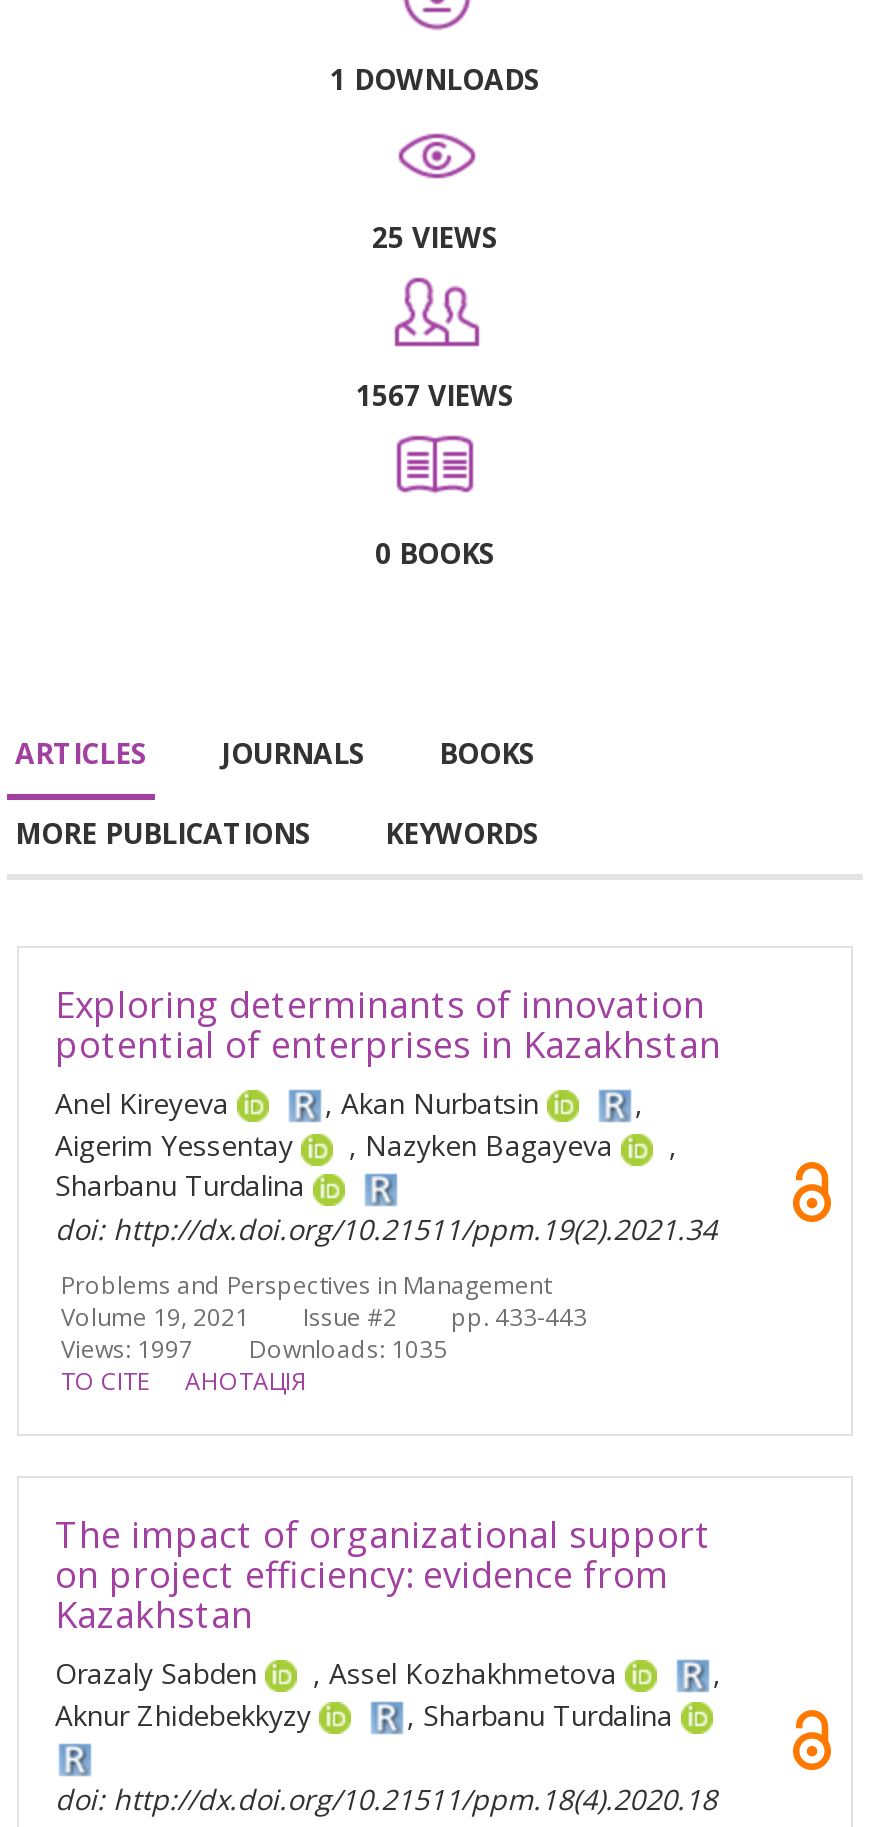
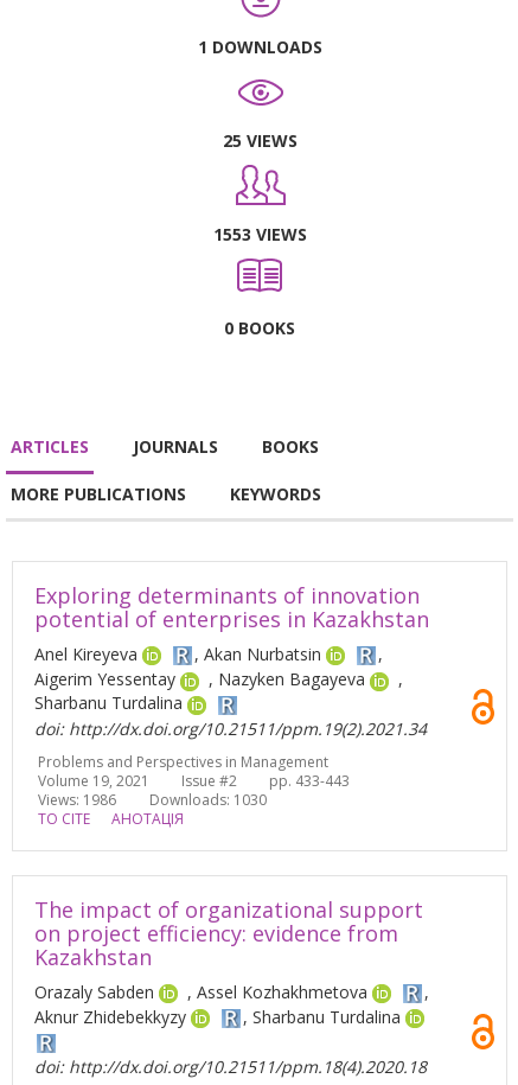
- 1567 VIEWS
+ 1553 VIEWS

- Views: 1997
+ Views: 1986

- Downloads: 1035
+ Downloads: 1030
